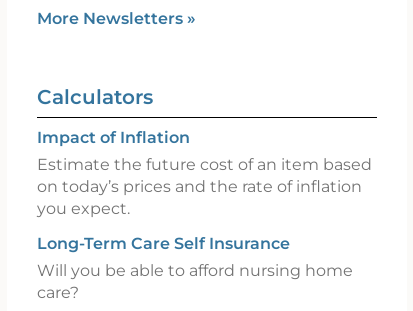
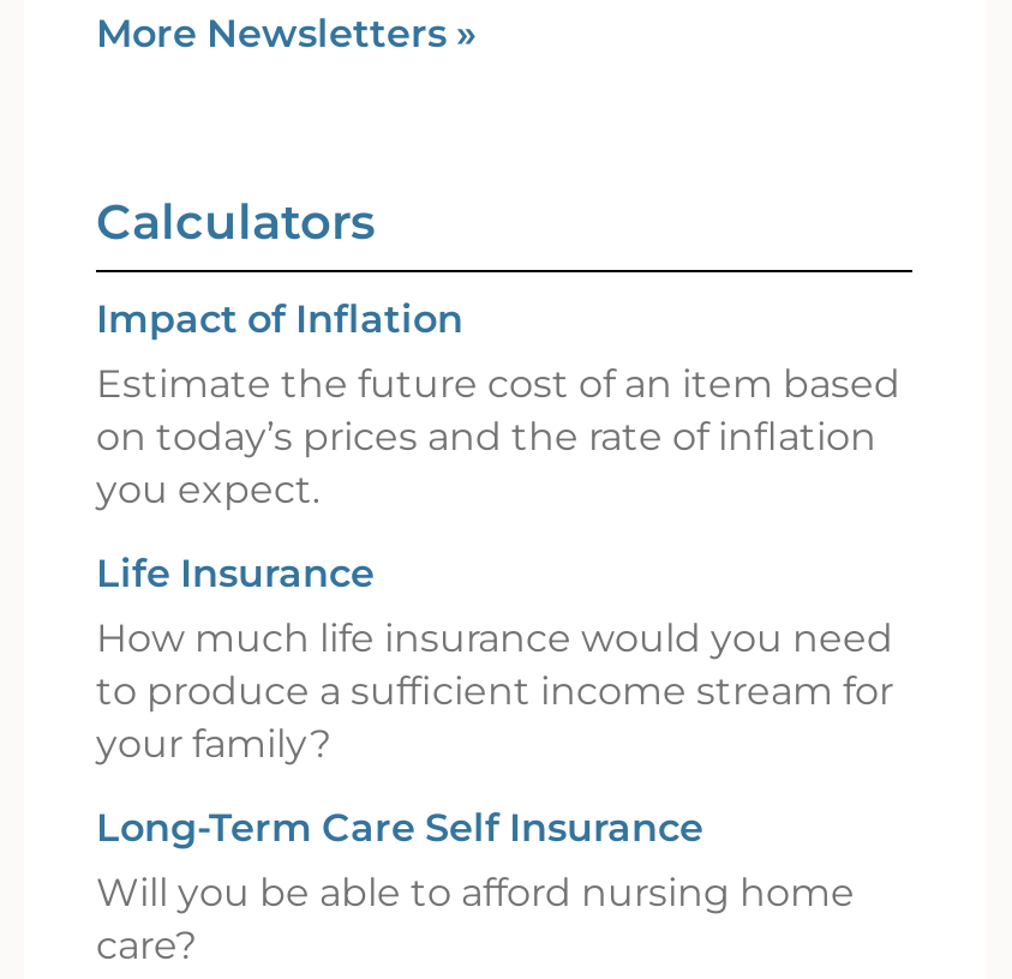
+ Life Insurance
+ How much life insurance would you need
+ to produce a sufficient income stream for
+ your family?
